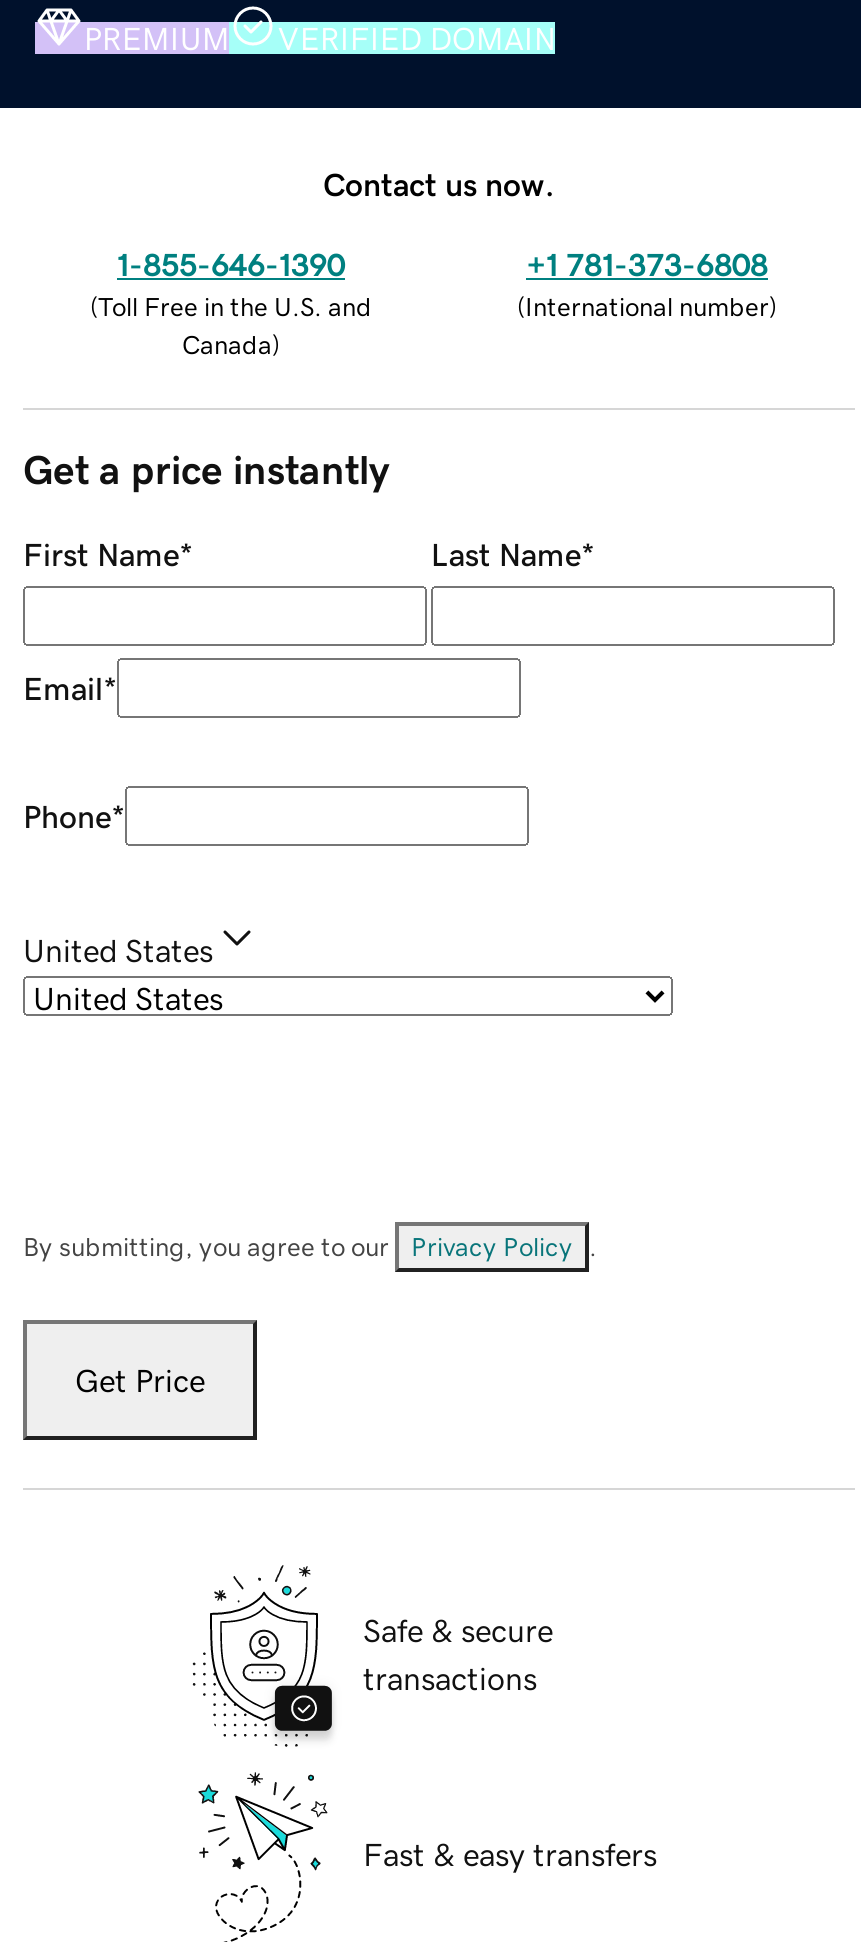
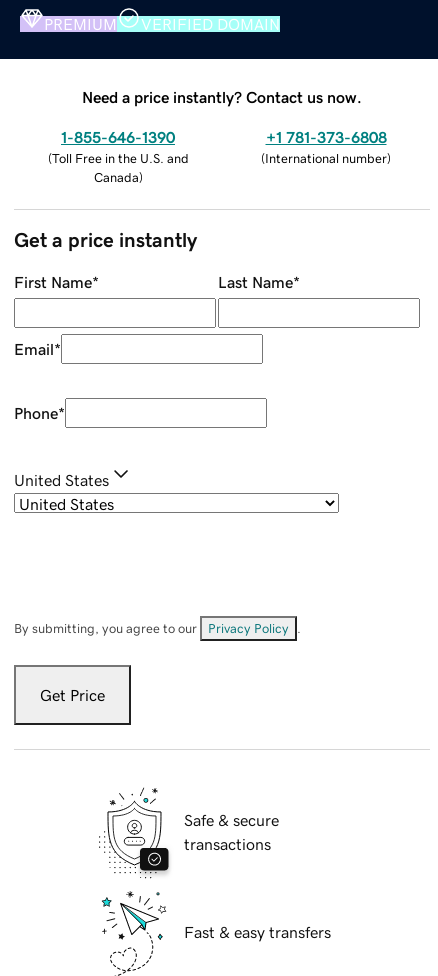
- Contact us now.
+ Need a price instantly? Contact us now.
